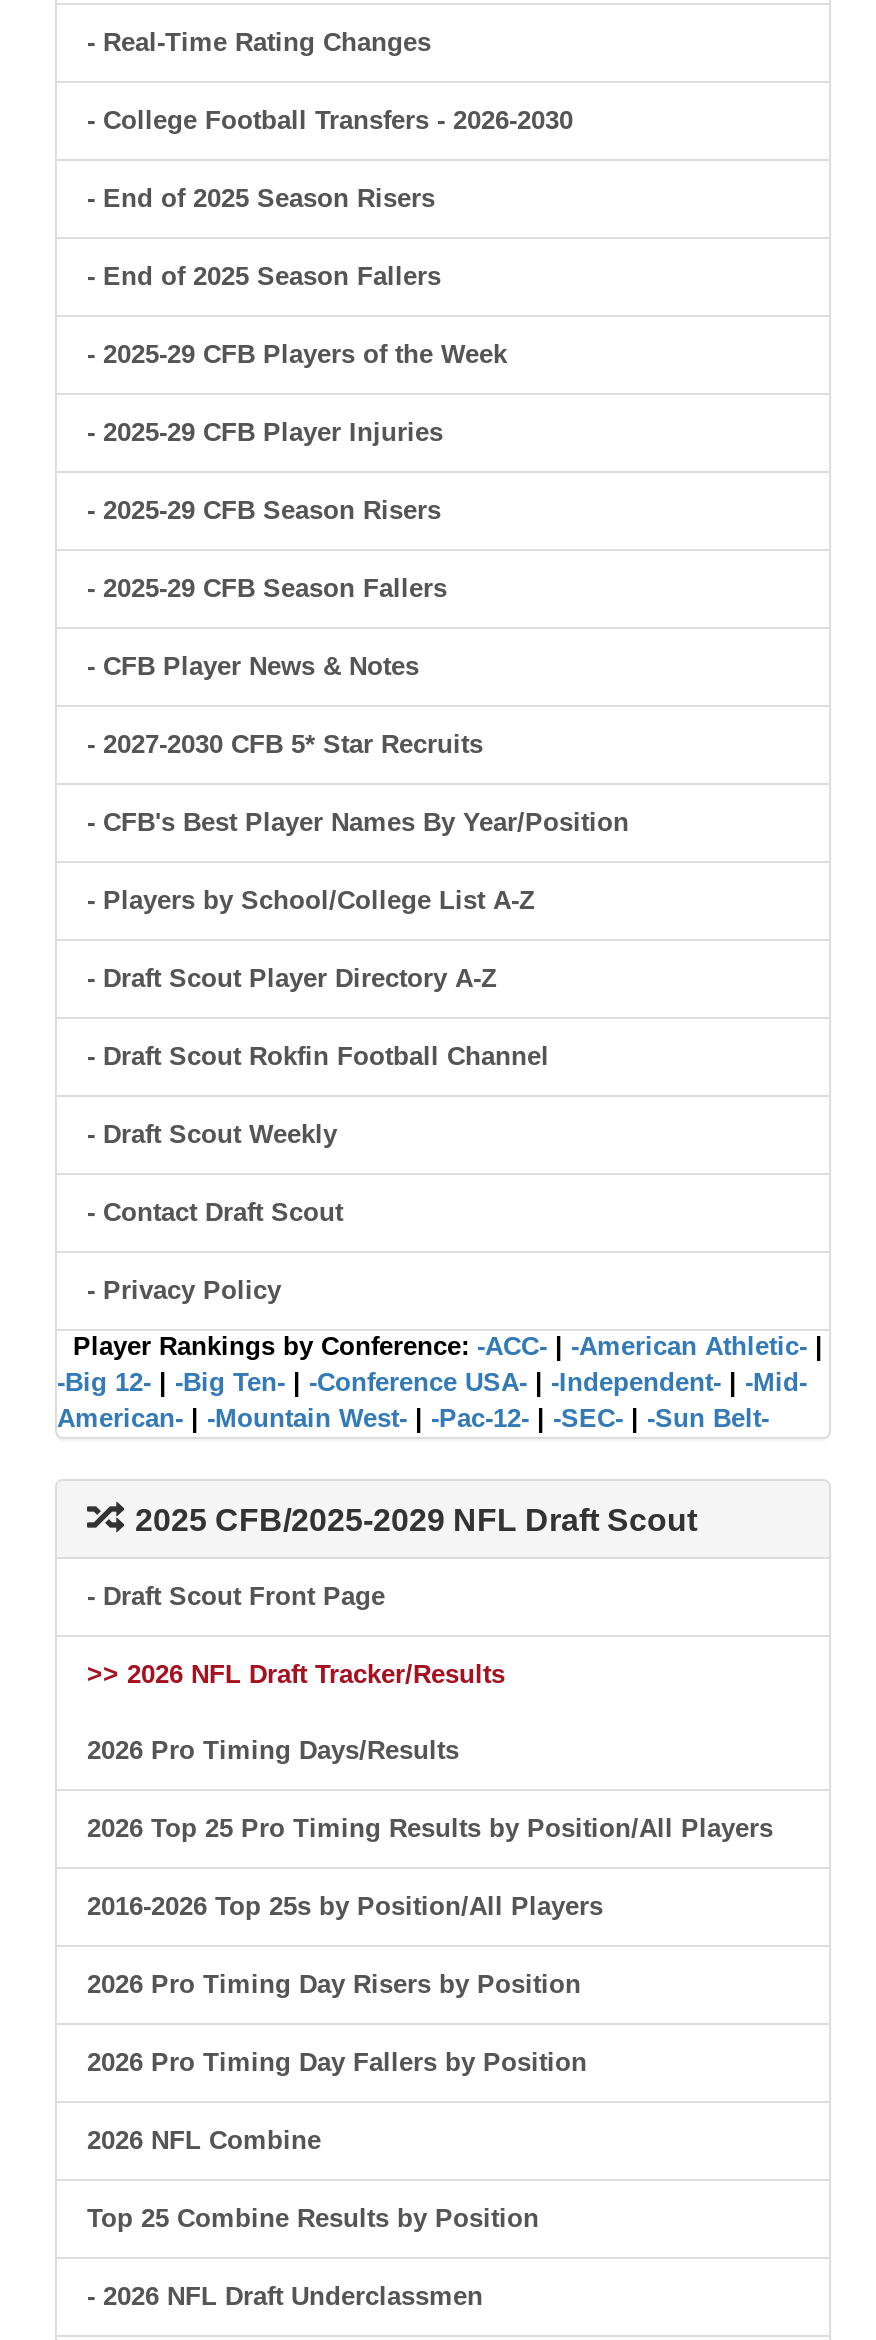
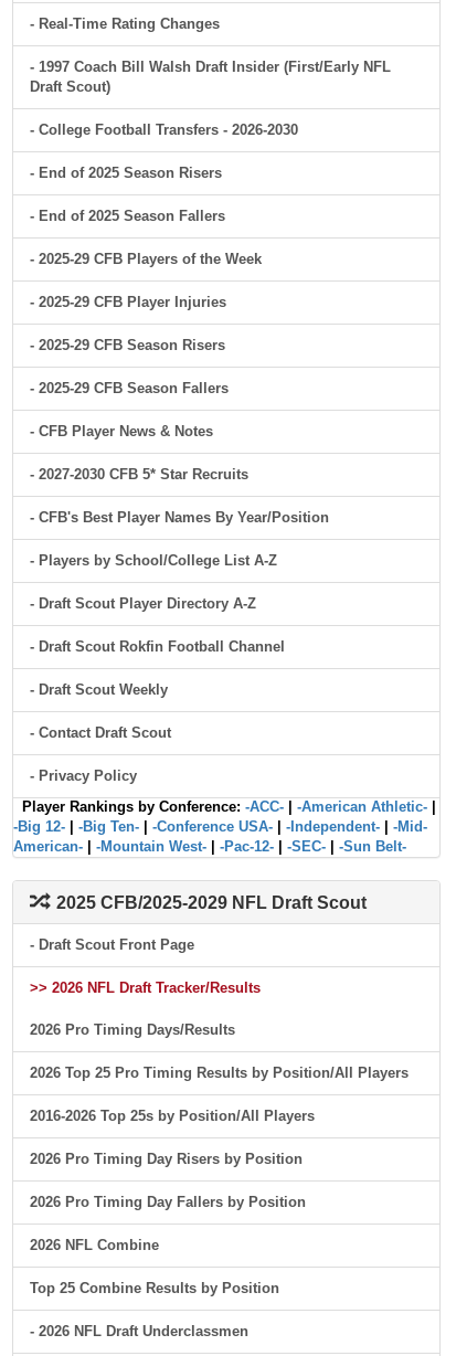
+ - 1997 Coach Bill Walsh Draft Insider (First/Early NFL
+ Draft Scout)
